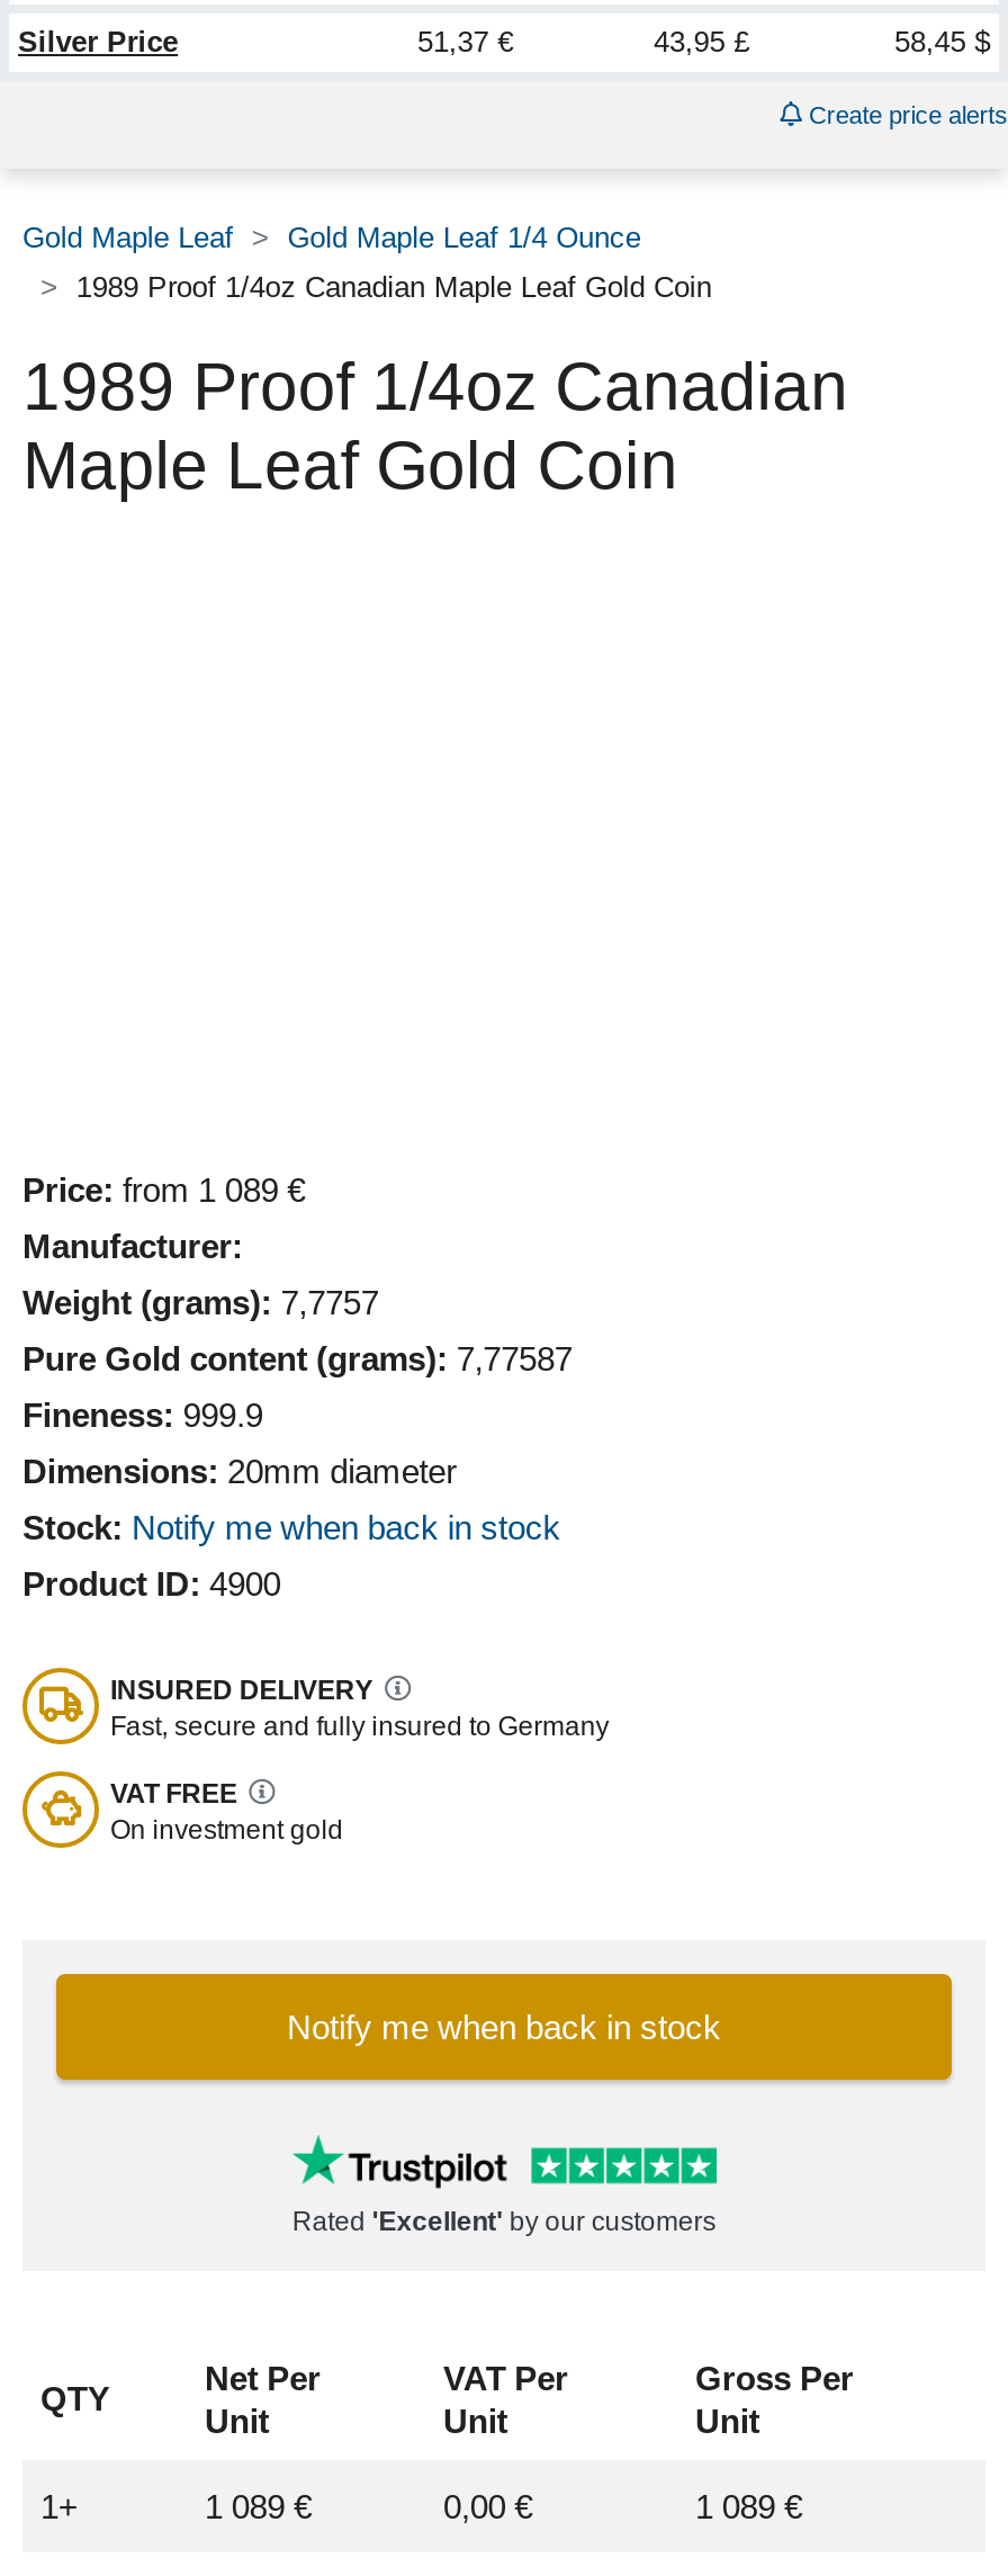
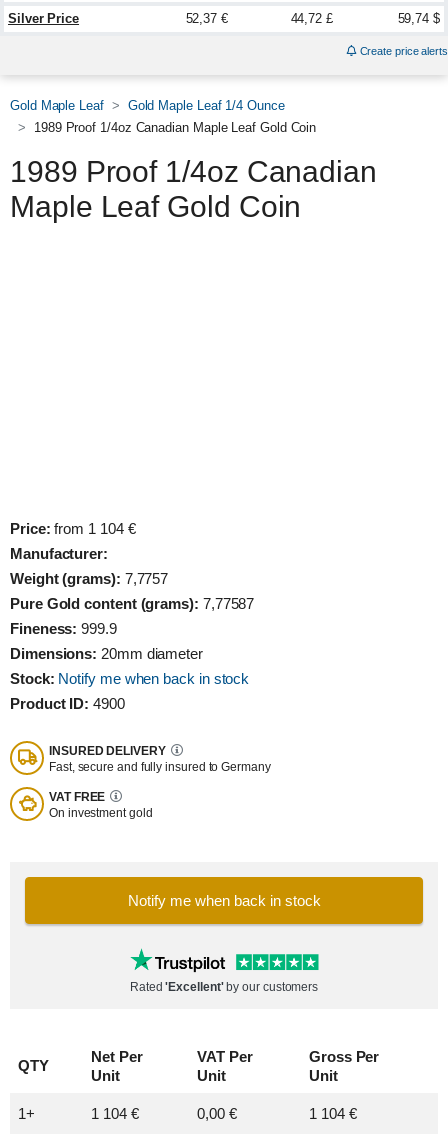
- 51,37 €
+ 52,37 €

- 43,95 £
+ 44,72 £

- 58,45 $
+ 59,74 $

- Price: from 1 089 €
+ Price: from 1 104 €

- 1 089 €
+ 1 104 €

- 1 089 €
+ 1 104 €
